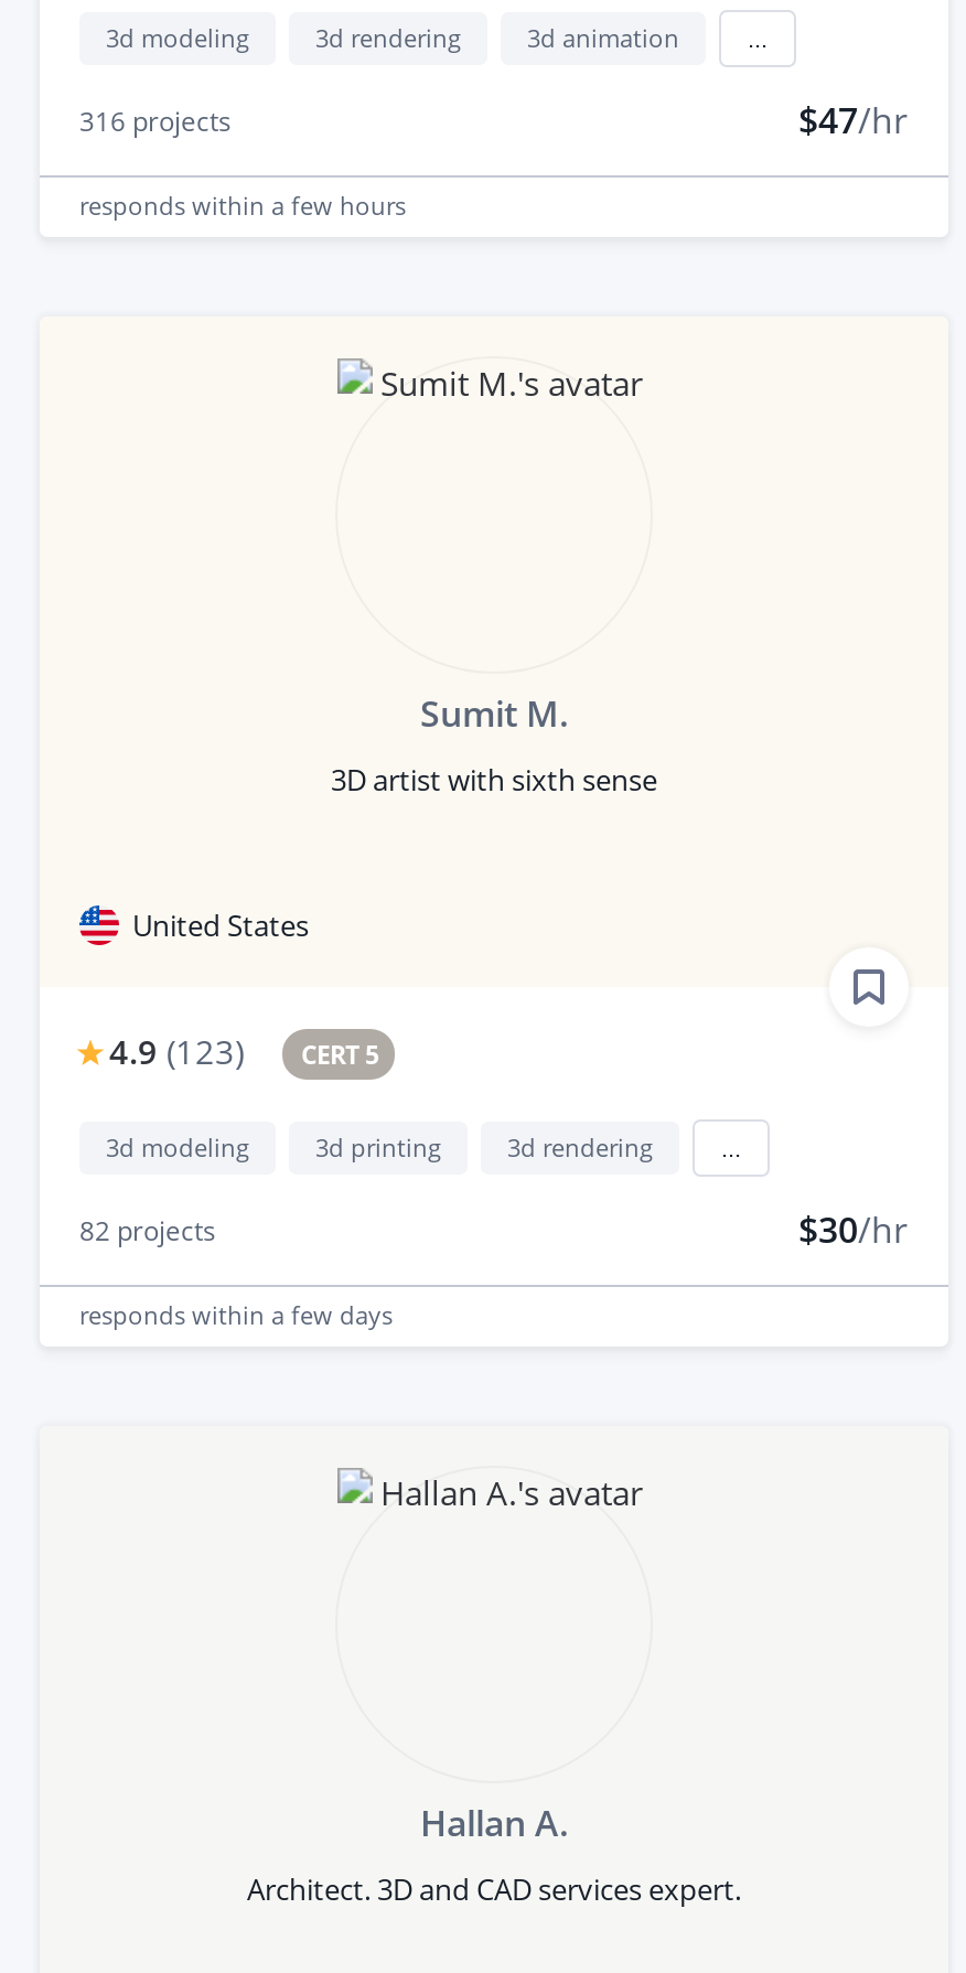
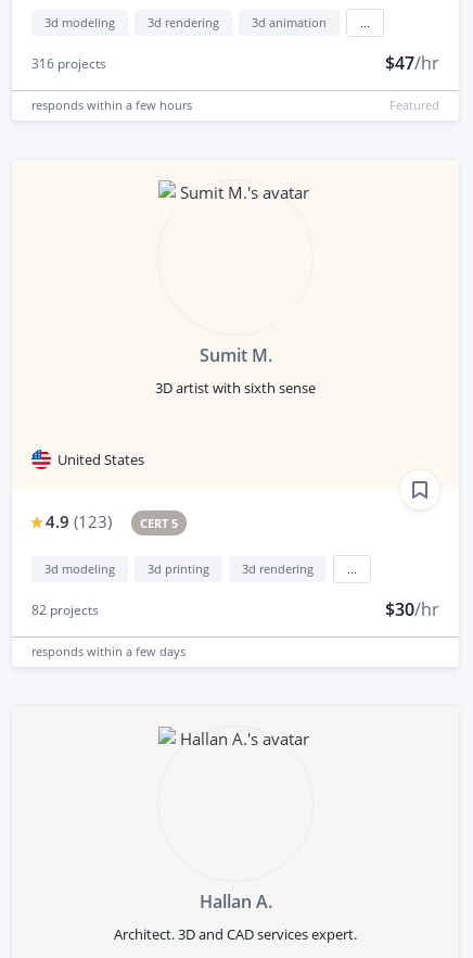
+ Featured
